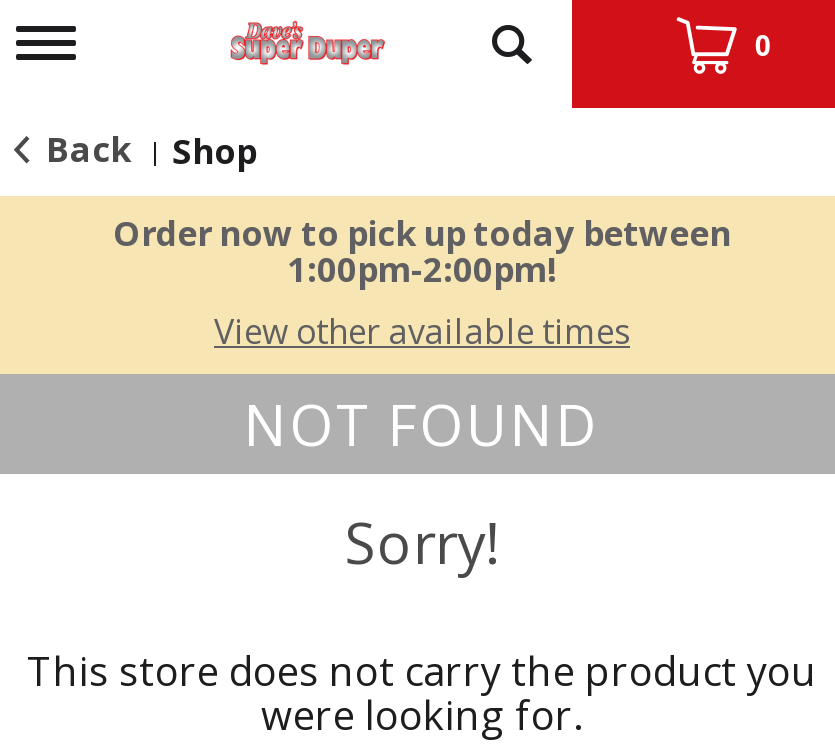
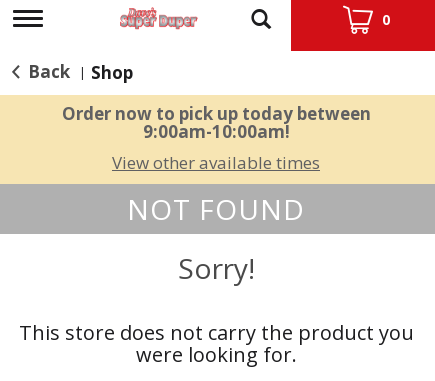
- 1:00pm-2:00pm!
+ 9:00am-10:00am!
